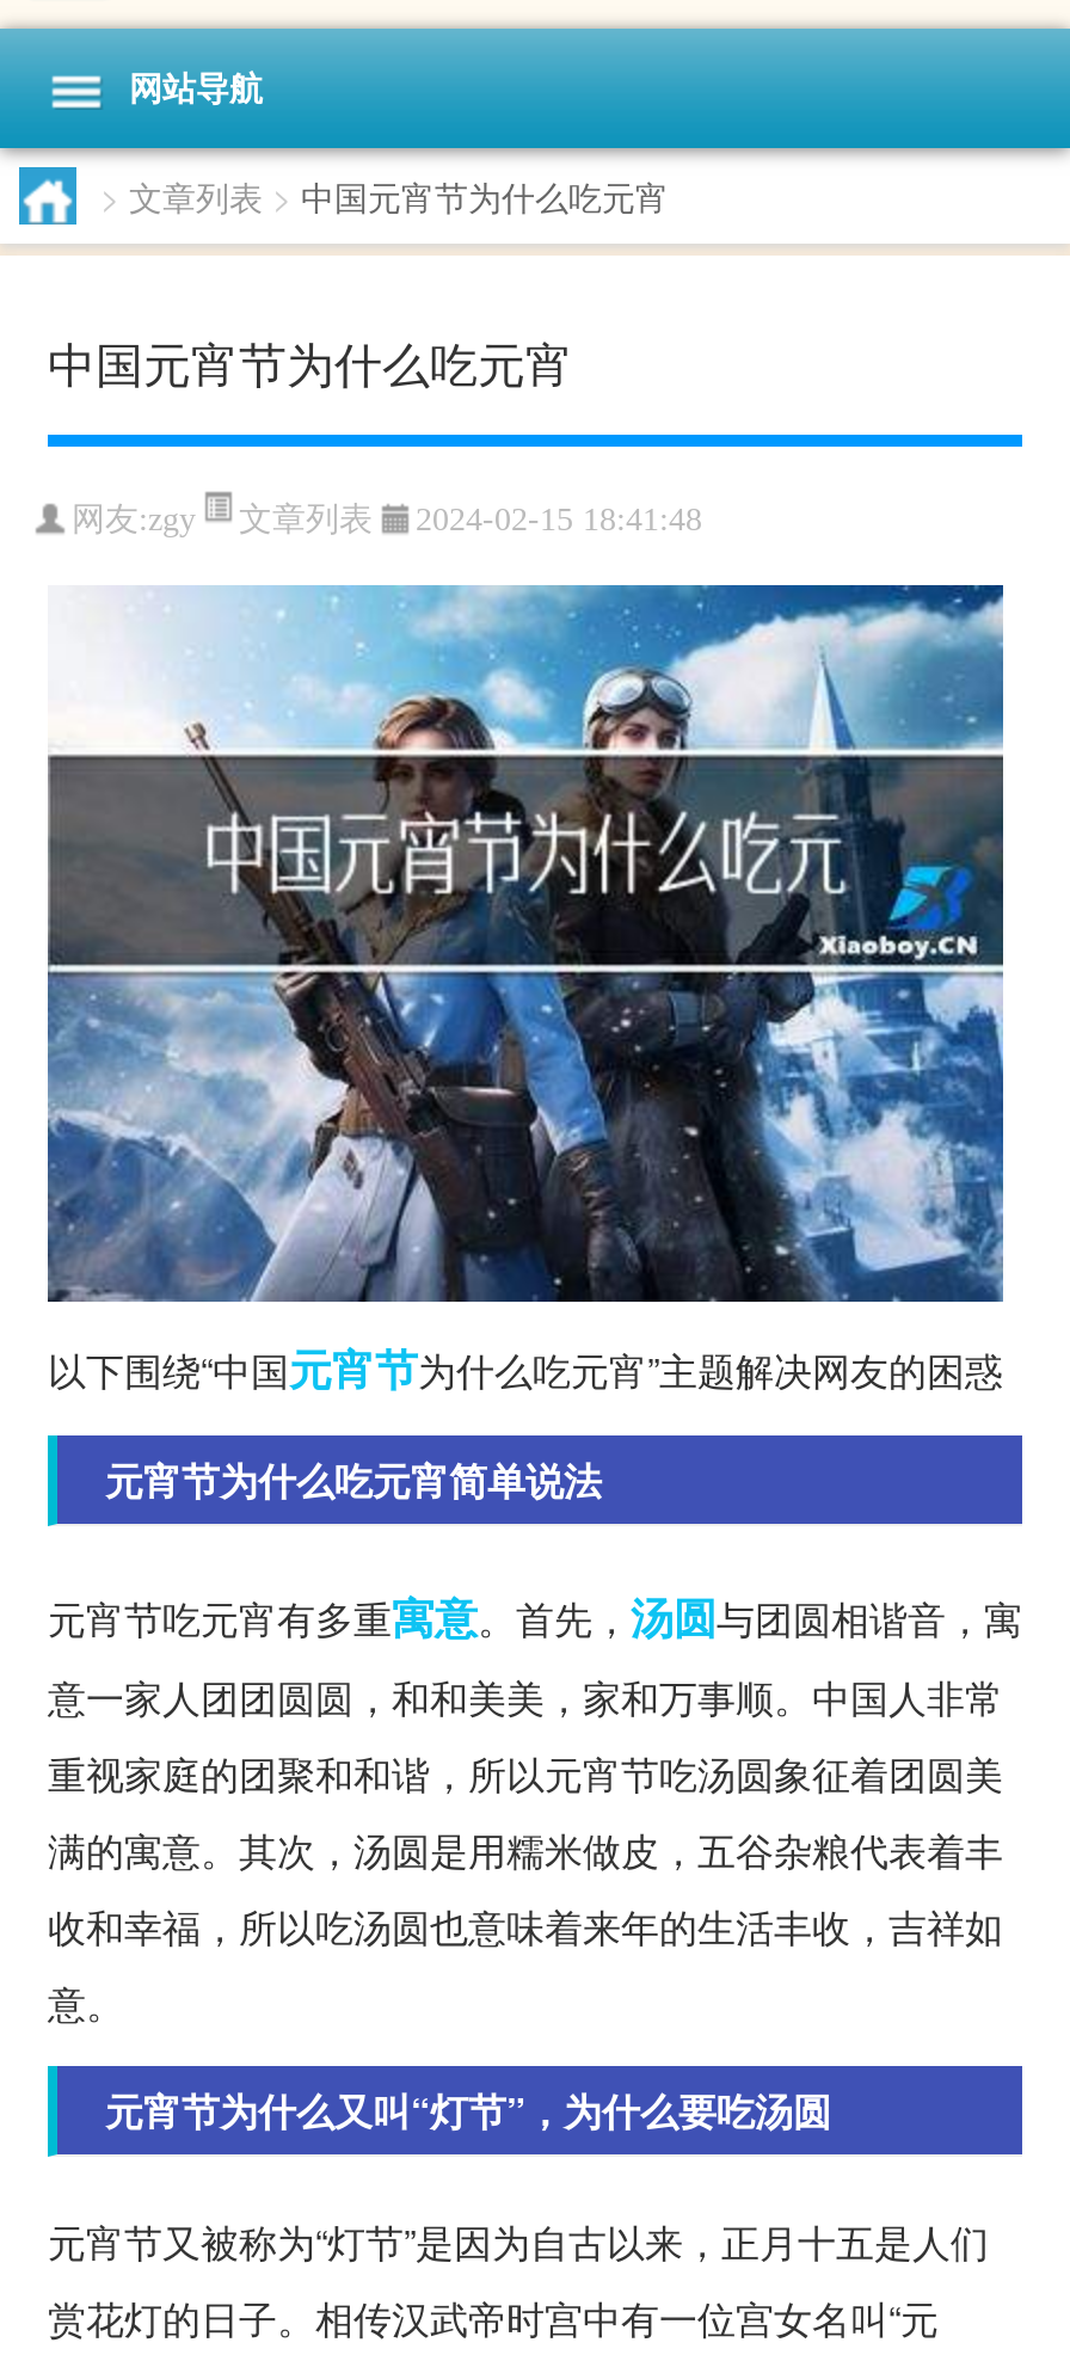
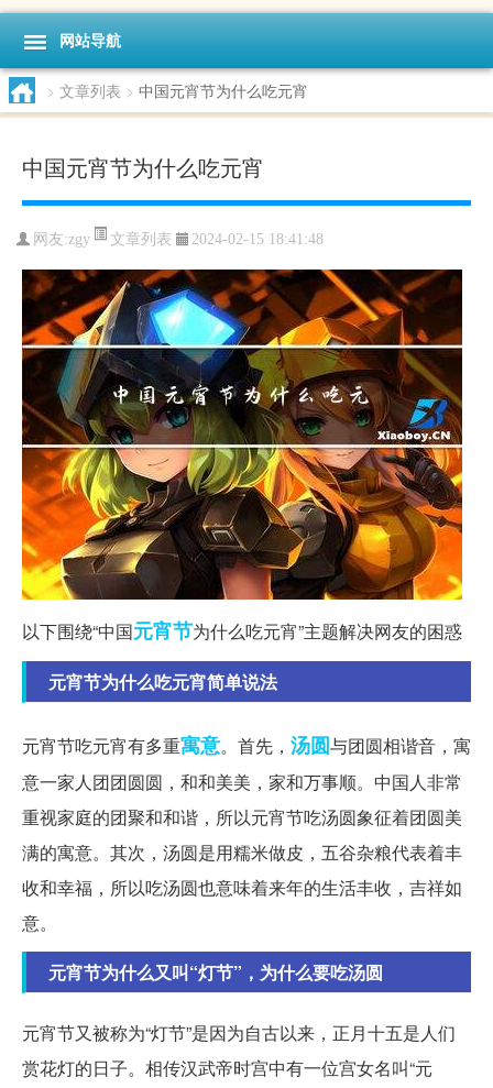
- [image]
+ [image]
